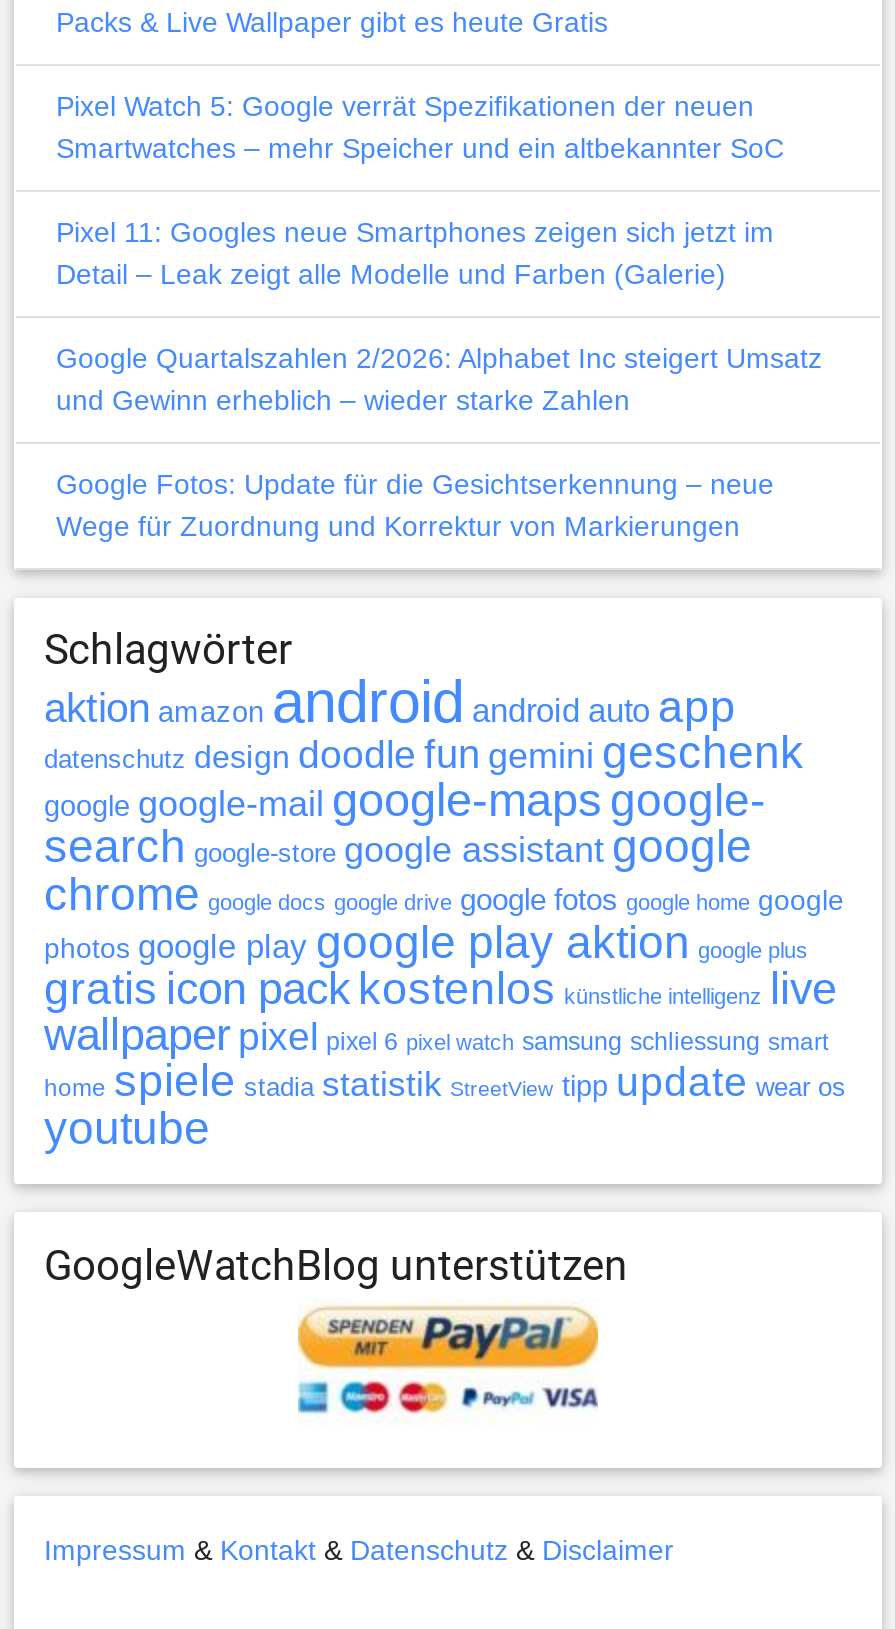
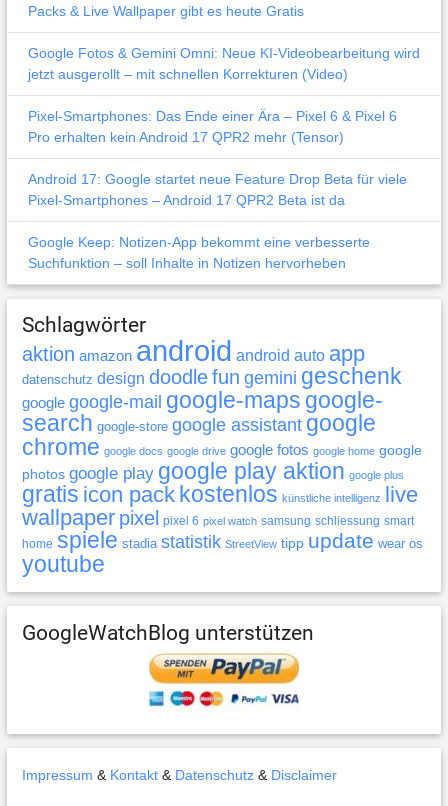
- Pixel Watch 5: Google verrät Spezifikationen der neuen
- Smartwatches – mehr Speicher und ein altbekannter SoC
+ Google Fotos & Gemini Omni: Neue KI-Videobearbeitung wird
+ jetzt ausgerollt – mit schnellen Korrekturen (Video)

- Pixel 11: Googles neue Smartphones zeigen sich jetzt im
- Detail – Leak zeigt alle Modelle und Farben (Galerie)
+ Pixel-Smartphones: Das Ende einer Ära – Pixel 6 & Pixel 6
+ Pro erhalten kein Android 17 QPR2 mehr (Tensor)

- Google Quartalszahlen 2/2026: Alphabet Inc steigert Umsatz
- und Gewinn erheblich – wieder starke Zahlen
+ Android 17: Google startet neue Feature Drop Beta für viele
+ Pixel-Smartphones – Android 17 QPR2 Beta ist da

- Google Fotos: Update für die Gesichtserkennung – neue
- Wege für Zuordnung und Korrektur von Markierungen
+ Google Keep: Notizen-App bekommt eine verbesserte
+ Suchfunktion – soll Inhalte in Notizen hervorheben
